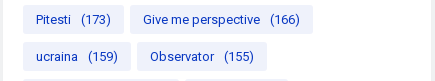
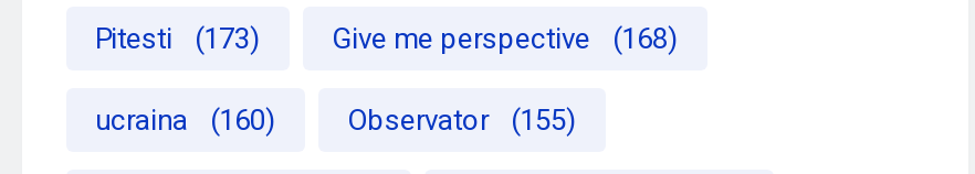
- Give me perspective (166)
+ Give me perspective (168)

- ucraina (159)
+ ucraina (160)
